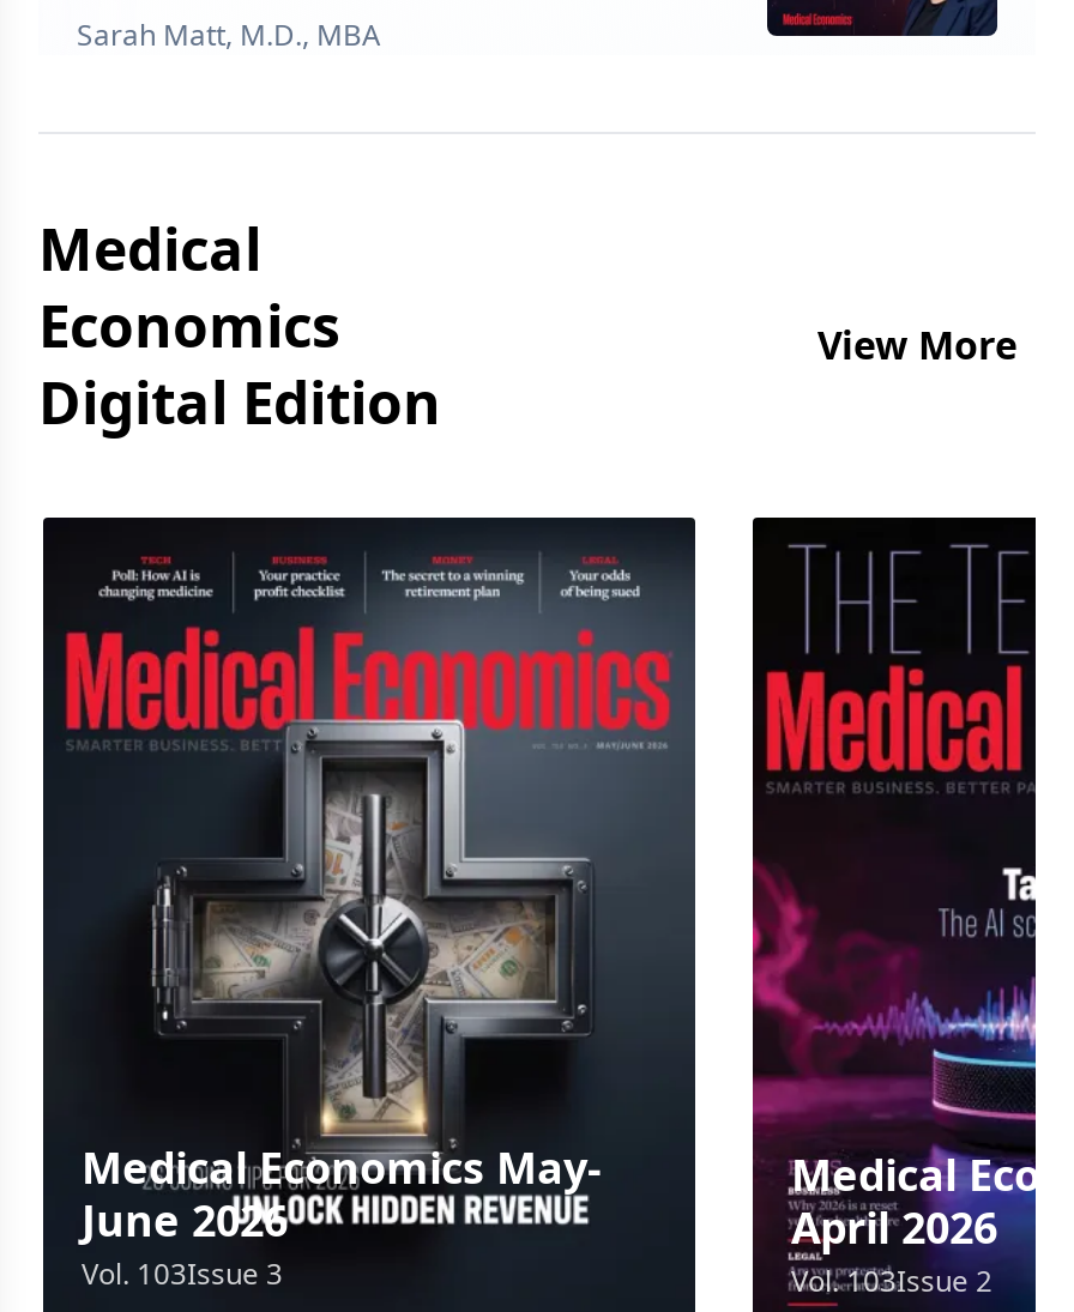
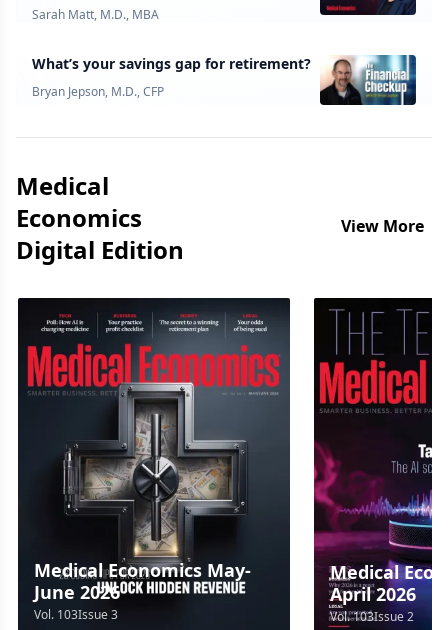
+ [image]
+ What’s your savings gap for retirement?
+ Bryan Jepson, M.D., CFP
